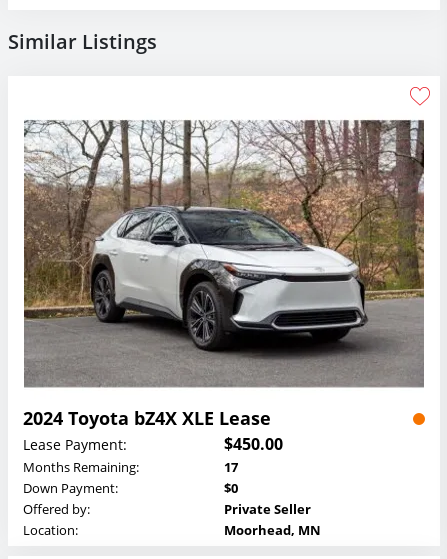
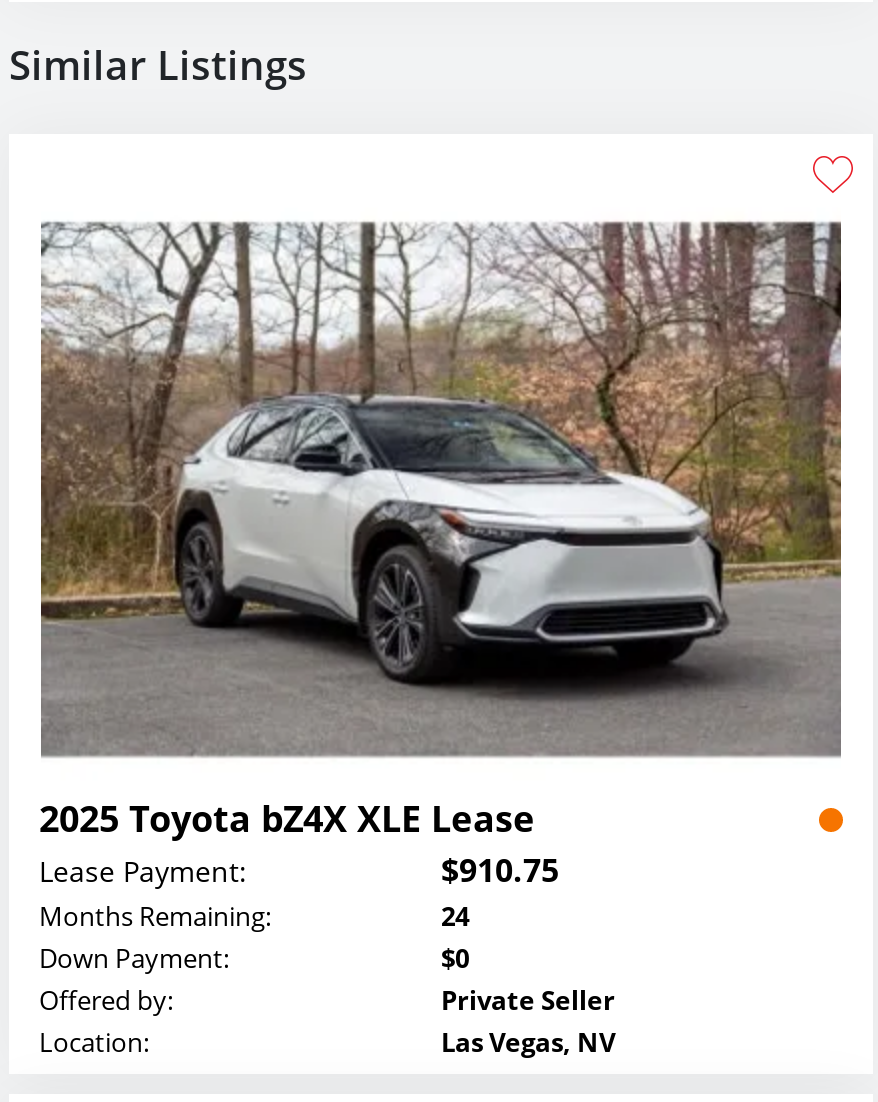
- 2024 Toyota bZ4X XLE Lease
+ 2025 Toyota bZ4X XLE Lease

- $450.00
+ $910.75

- 17
+ 24

- Moorhead, MN
+ Las Vegas, NV
